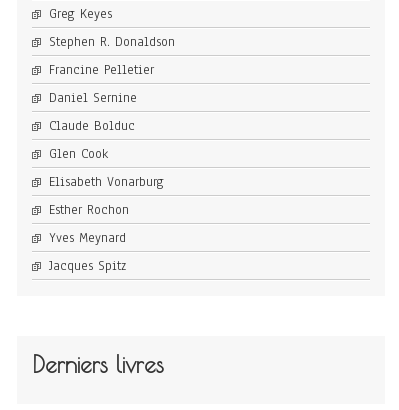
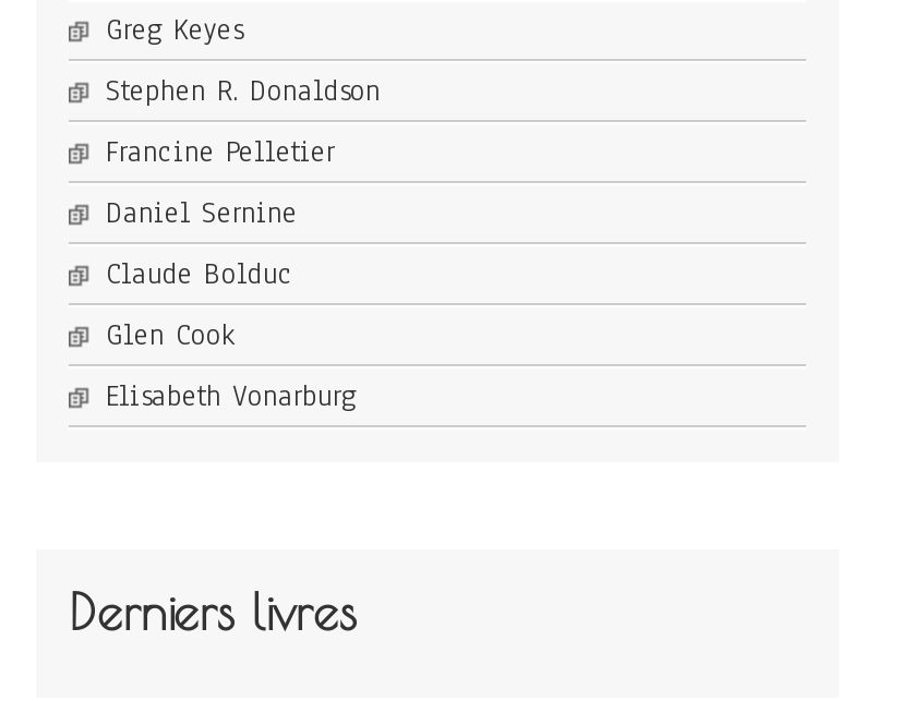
- Esther Rochon
- Yves Meynard
- Jacques Spitz
